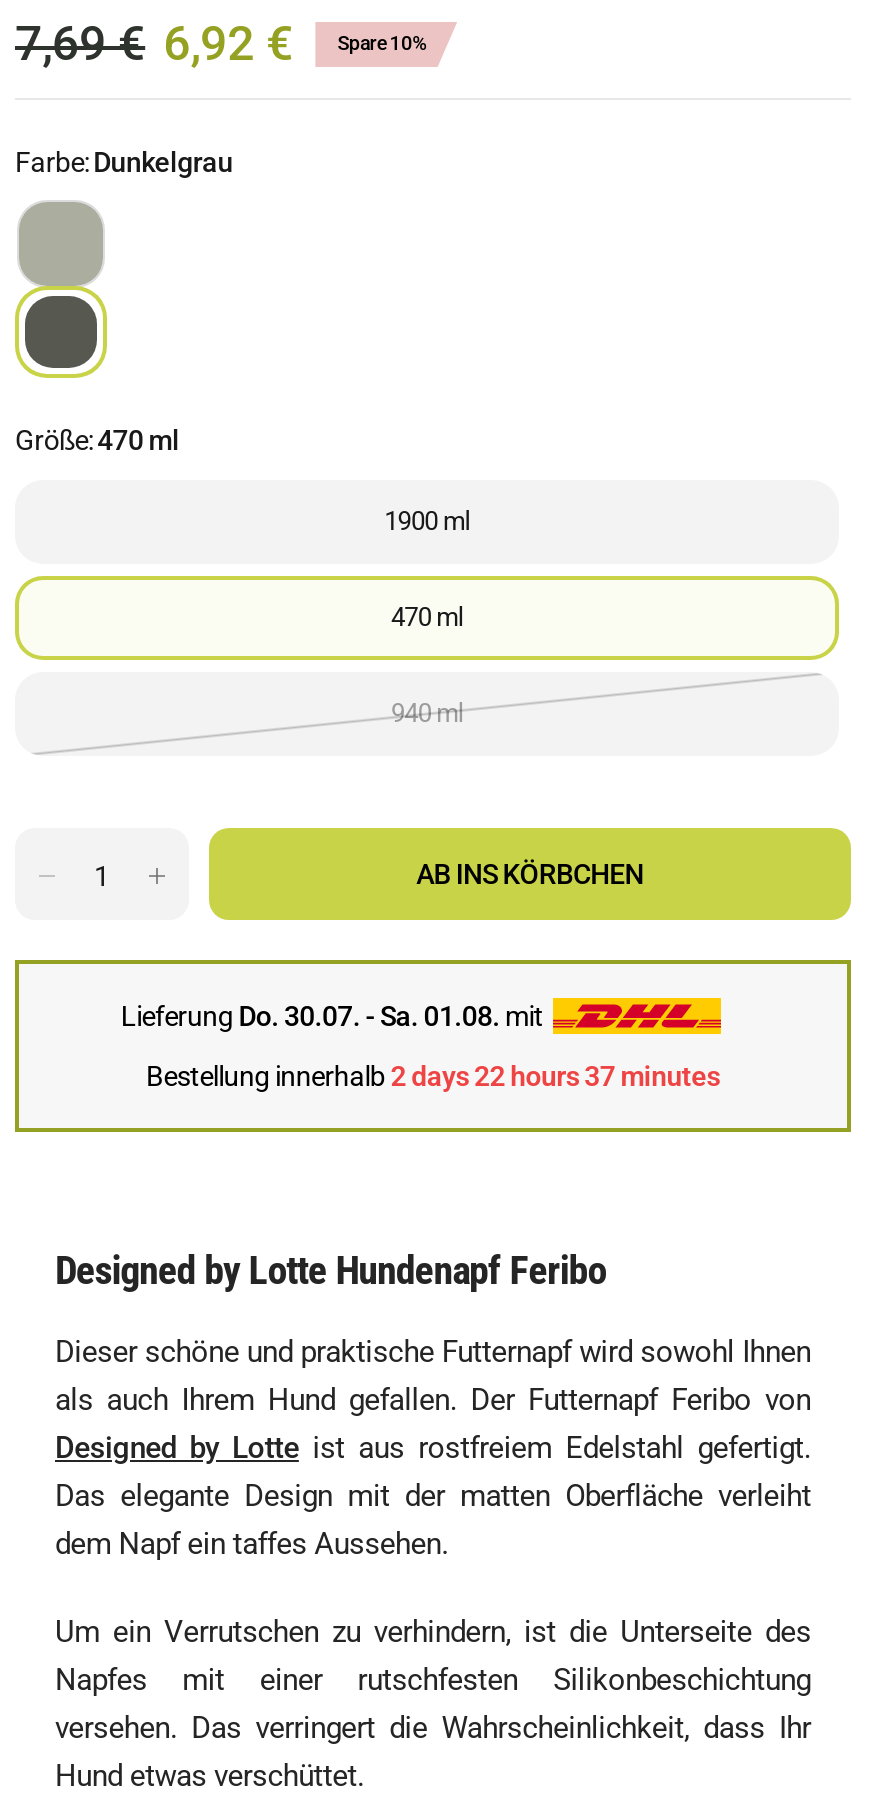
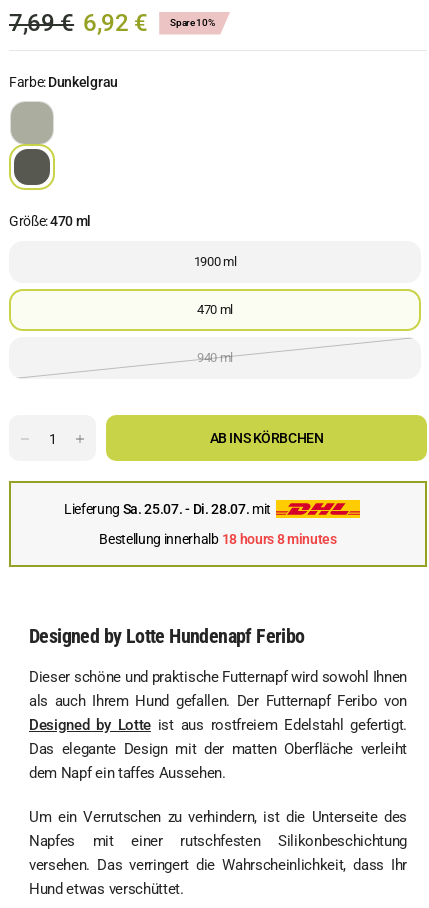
- Lieferung Do. 30.07. - Sa. 01.08. mit
+ Lieferung Sa. 25.07. - Di. 28.07. mit

- Bestellung innerhalb 2 days 22 hours 37 minutes
+ Bestellung innerhalb 18 hours 8 minutes
